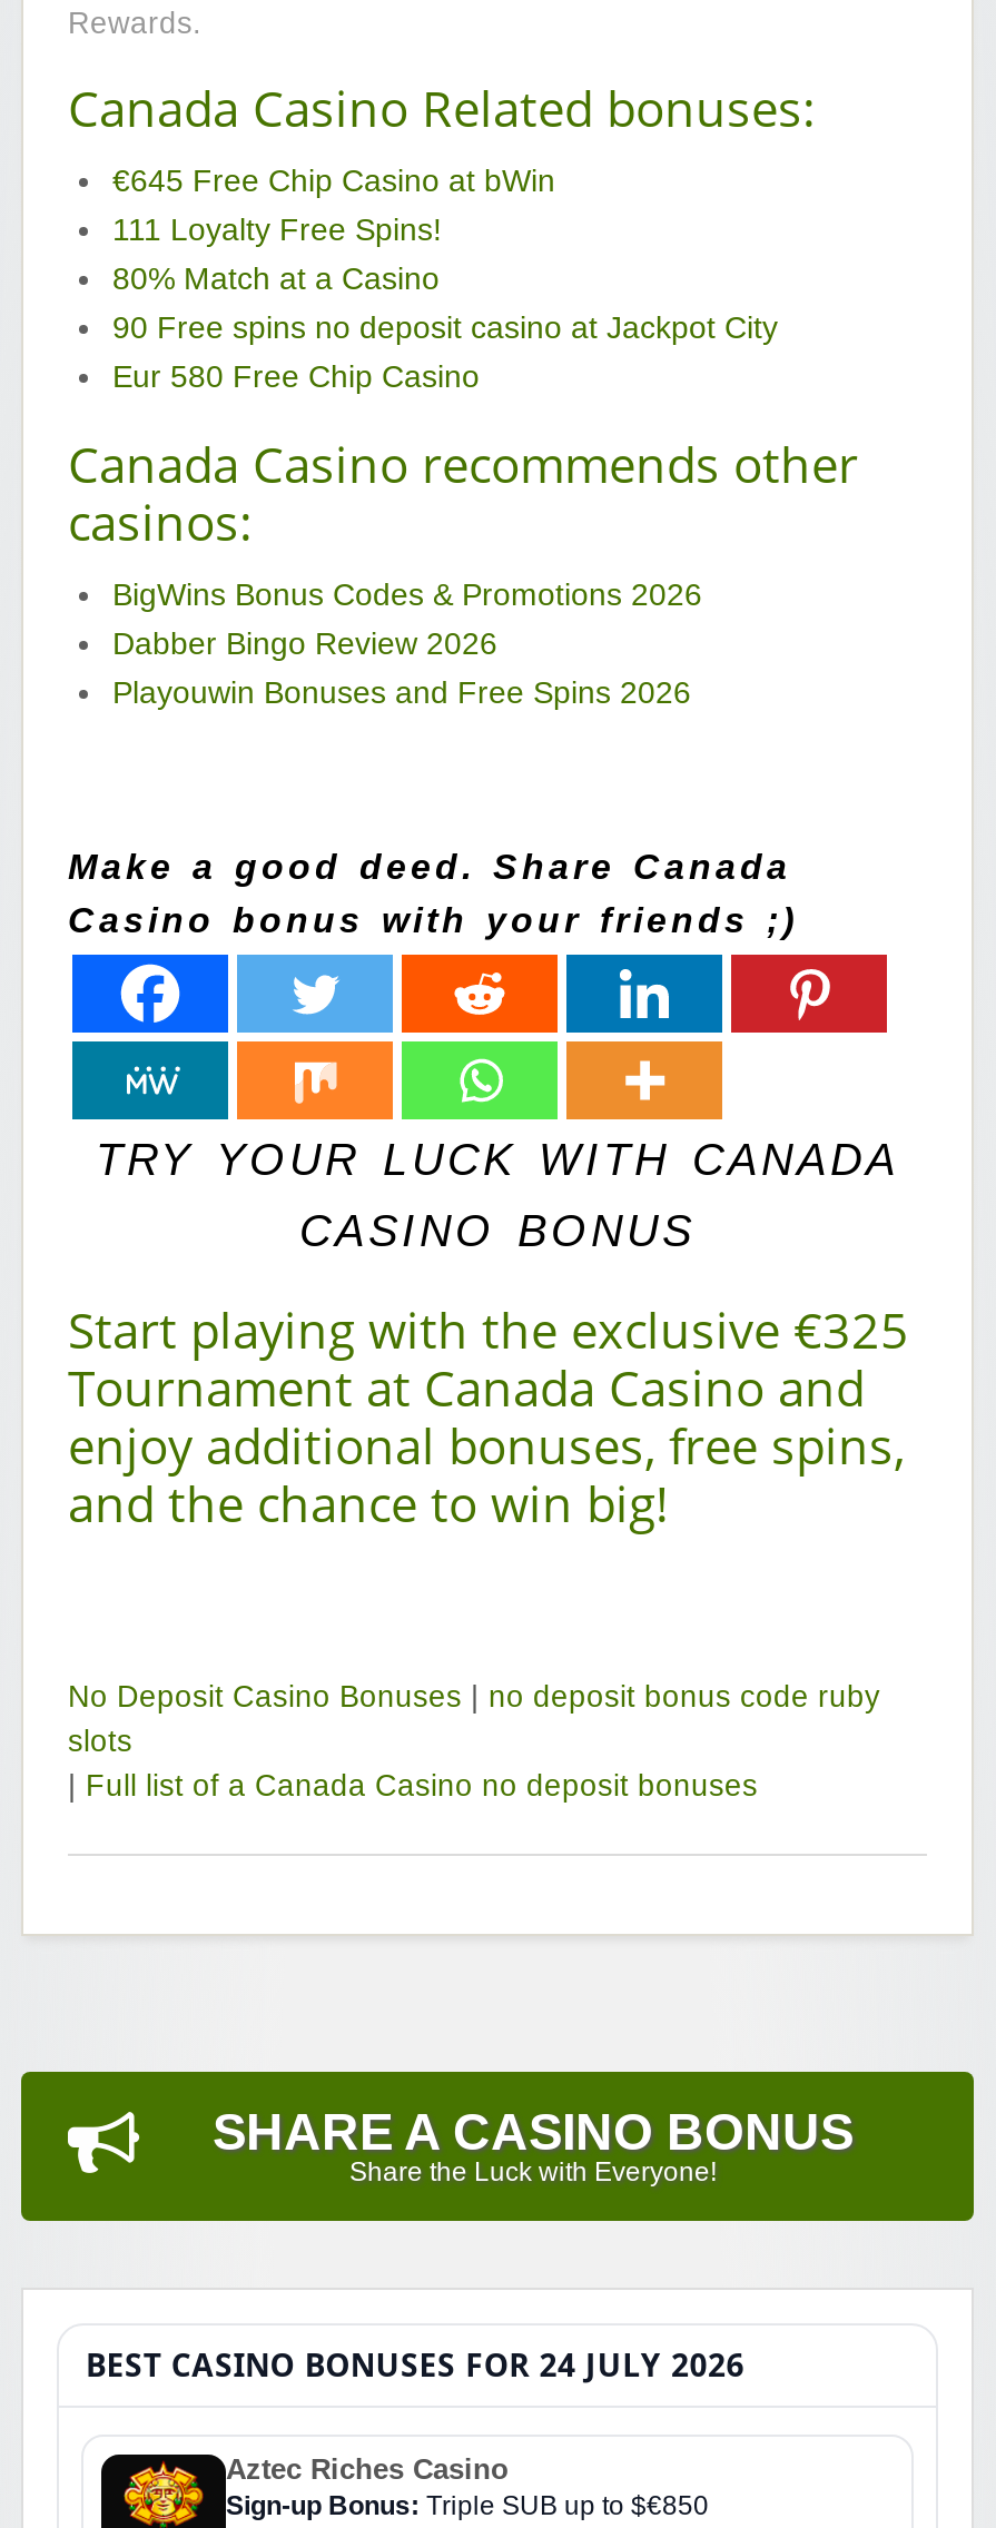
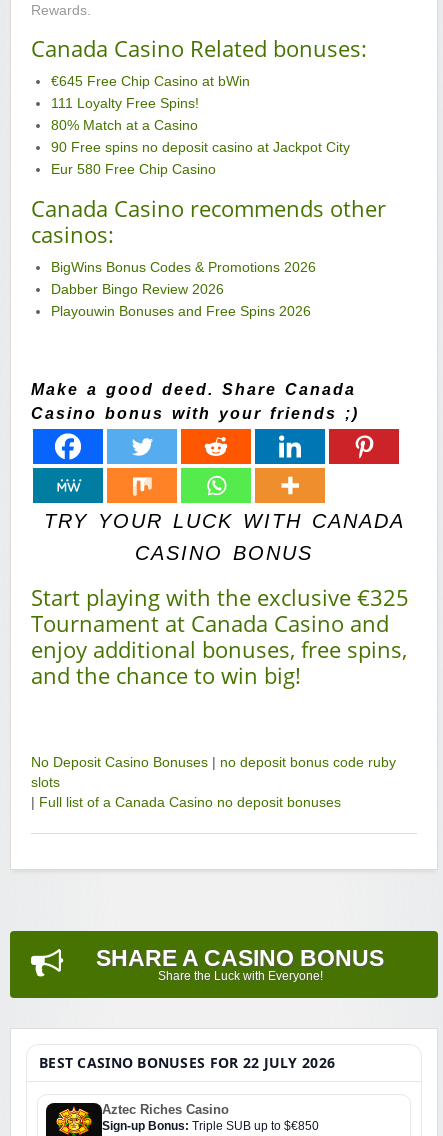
- BEST CASINO BONUSES FOR 24 JULY 2026
+ BEST CASINO BONUSES FOR 22 JULY 2026
